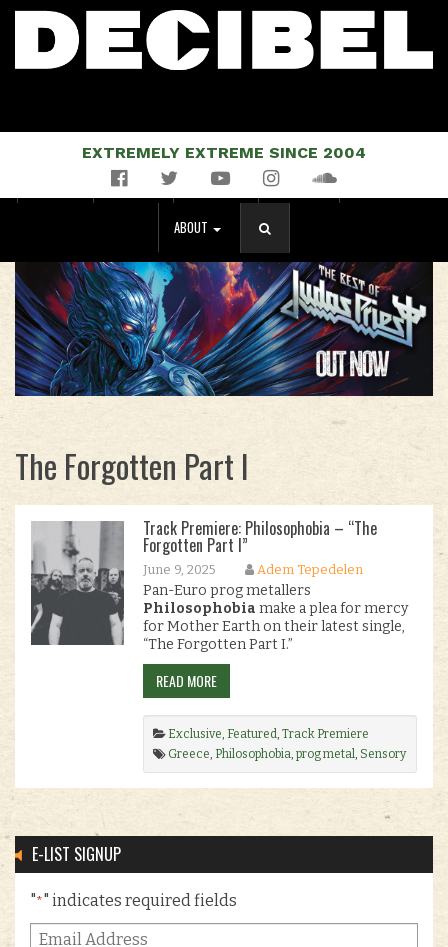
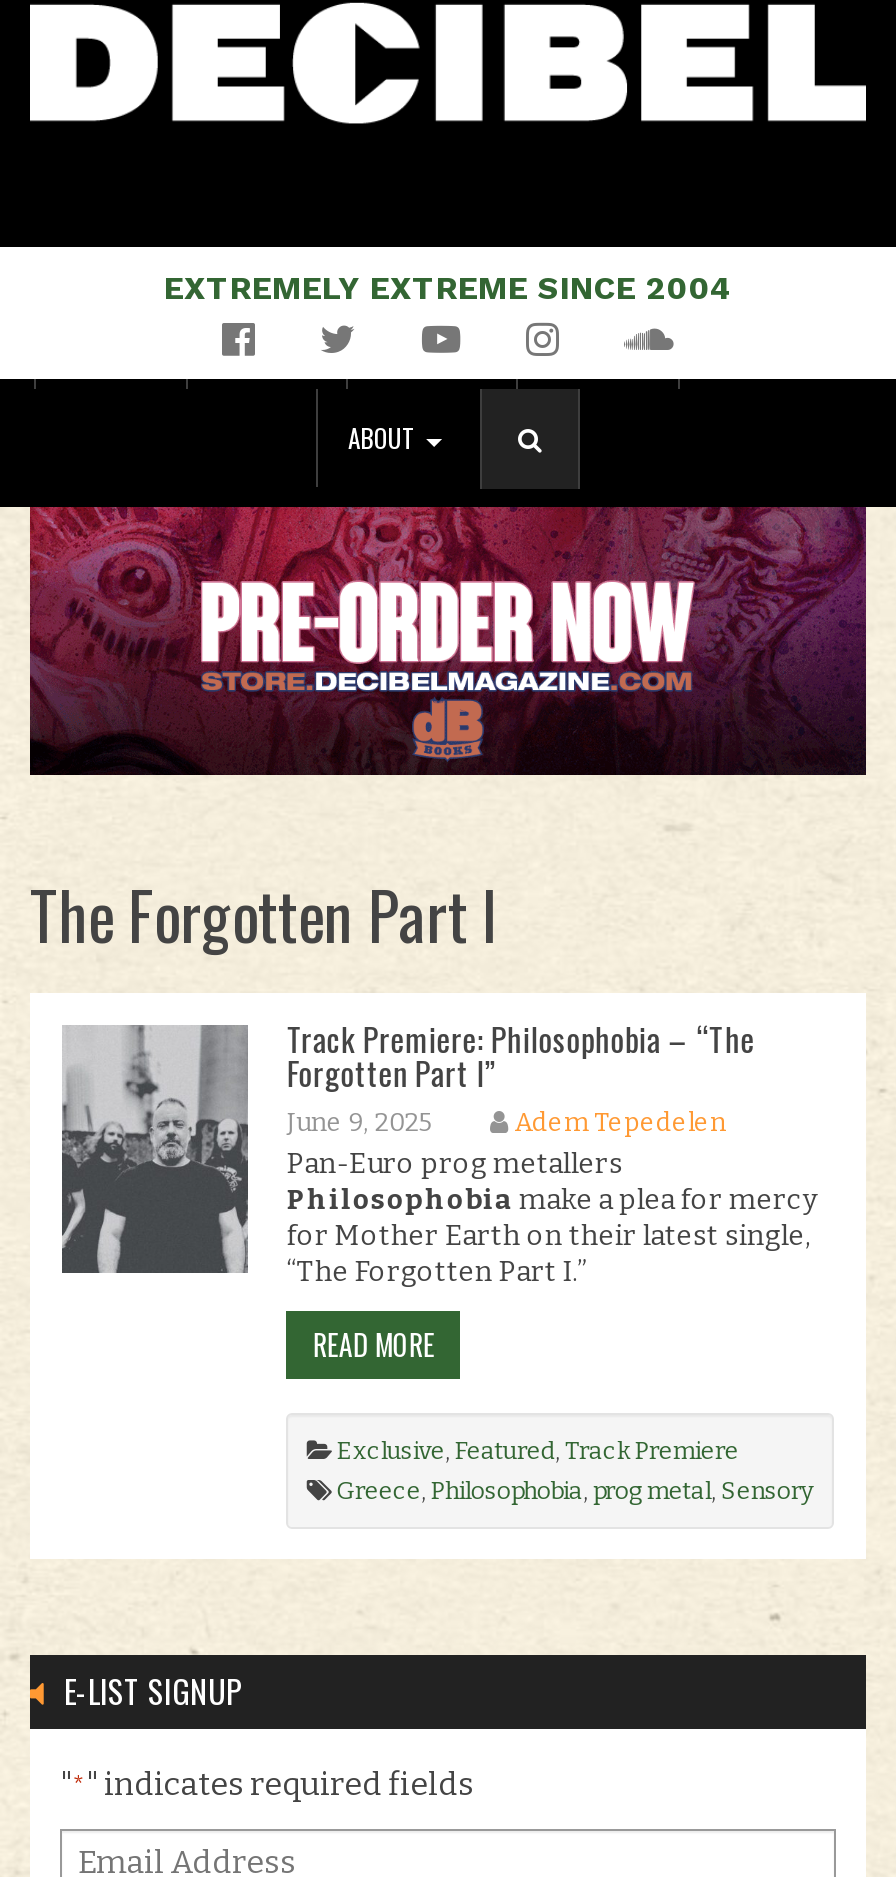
- [image]
+ [image]
